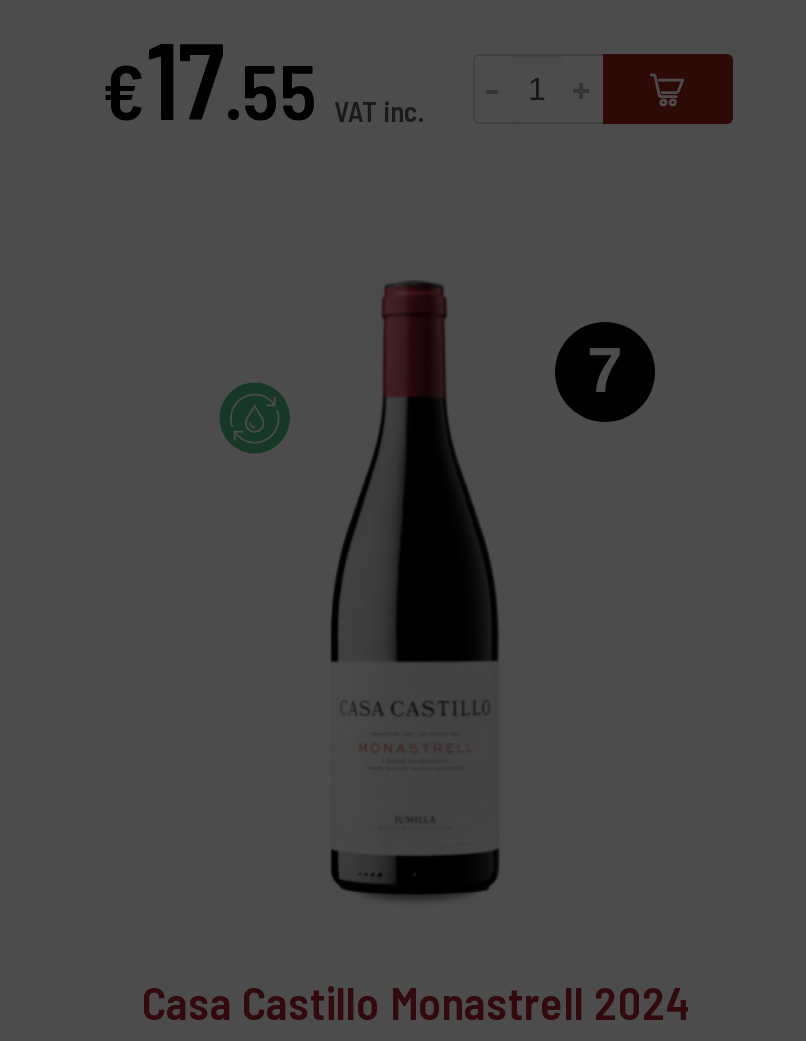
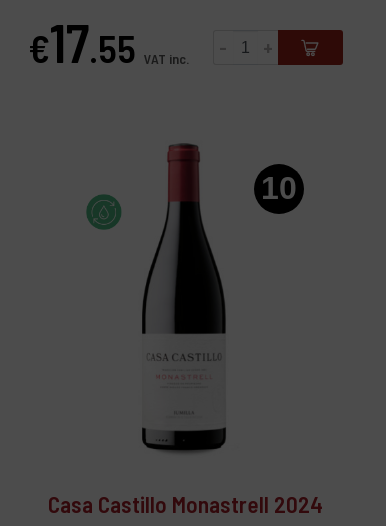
- 7
+ 10
